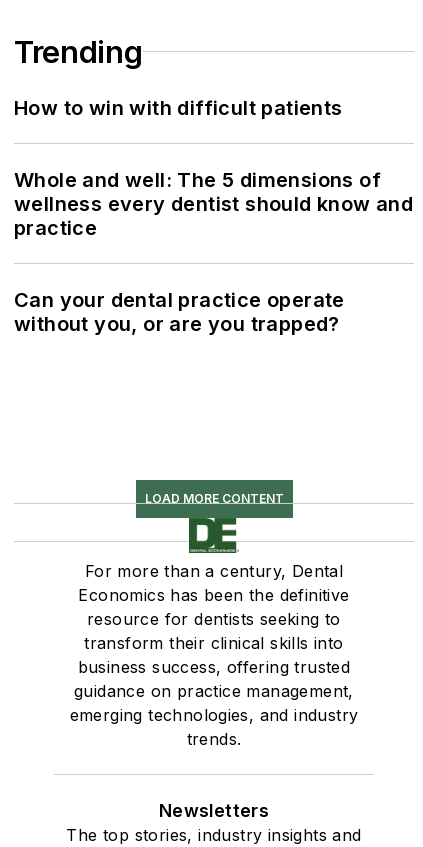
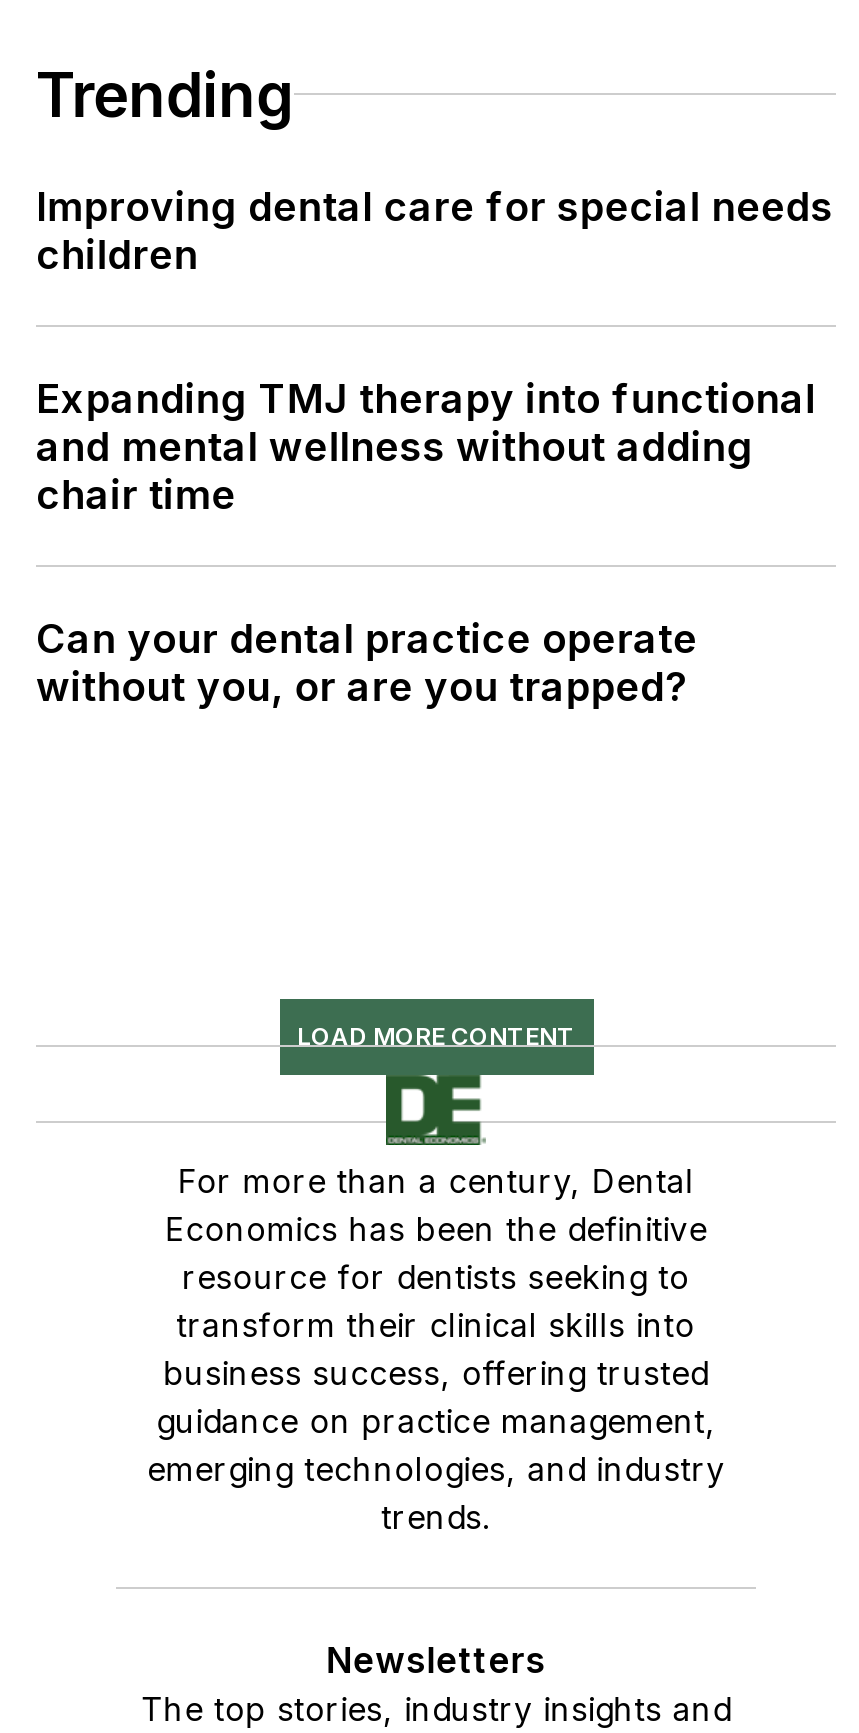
- How to win with difficult patients
+ Improving dental care for special needs
+ children

- Whole and well: The 5 dimensions of
- wellness every dentist should know and
- practice
+ Expanding TMJ therapy into functional
+ and mental wellness without adding
+ chair time
